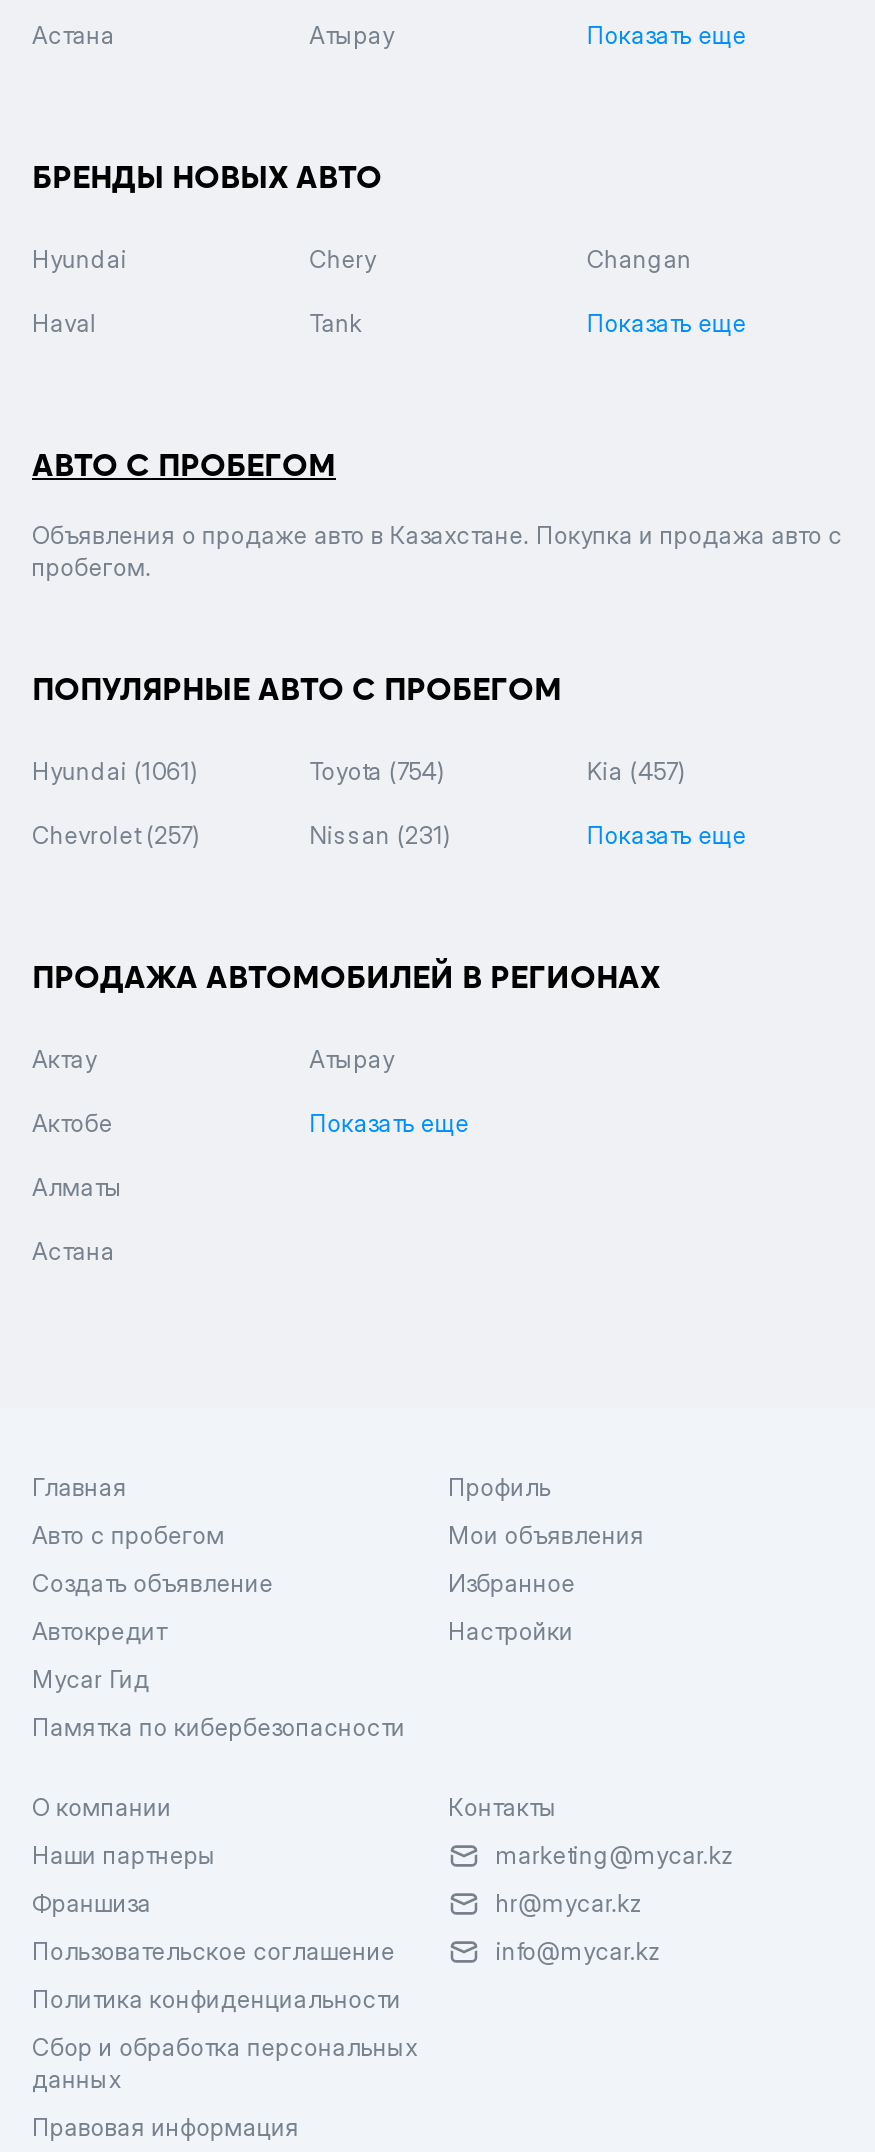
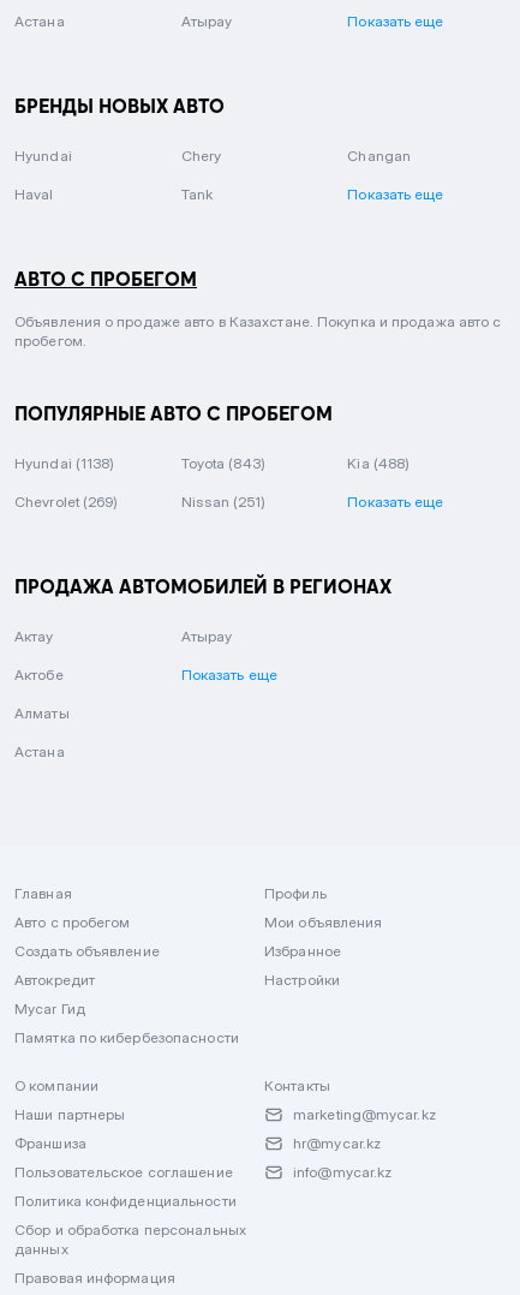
- Hyundai (1061)
+ Hyundai (1138)

- Toyota (754)
+ Toyota (843)

- Kia (457)
+ Kia (488)

- Chevrolet (257)
+ Chevrolet (269)

- Nissan (231)
+ Nissan (251)
